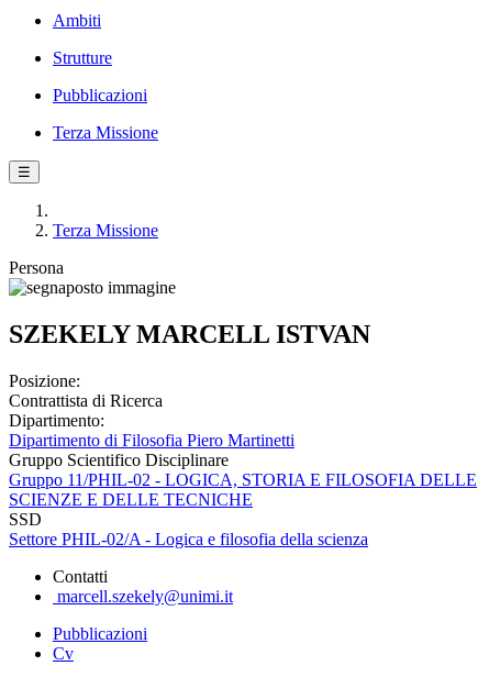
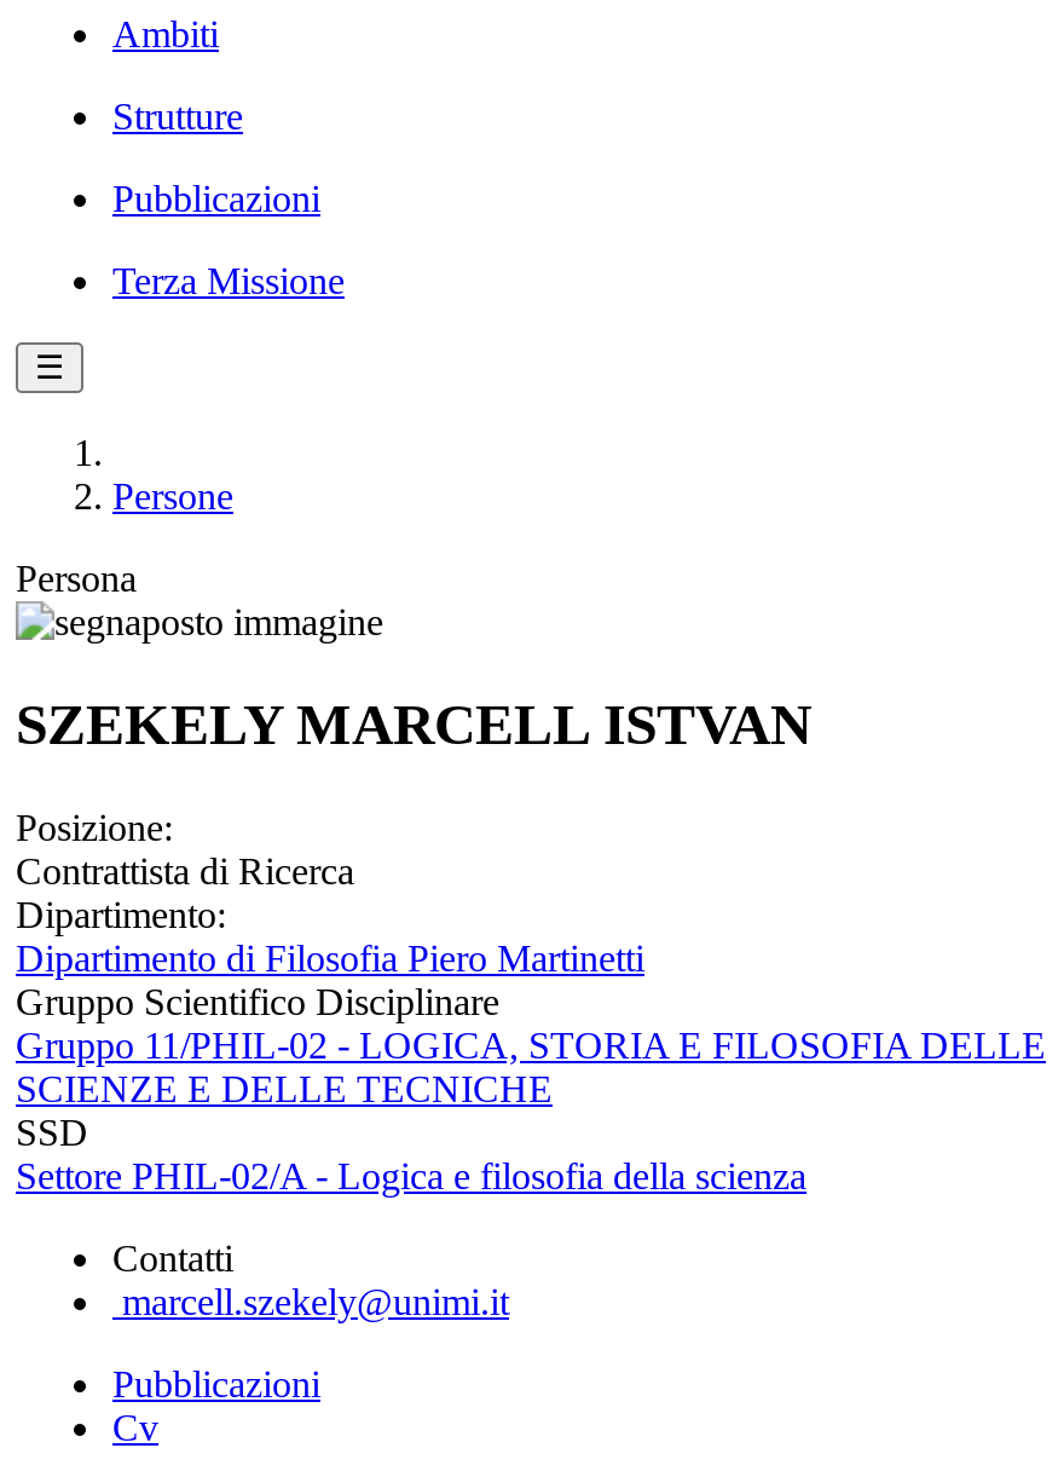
- Terza Missione
+ Persone
